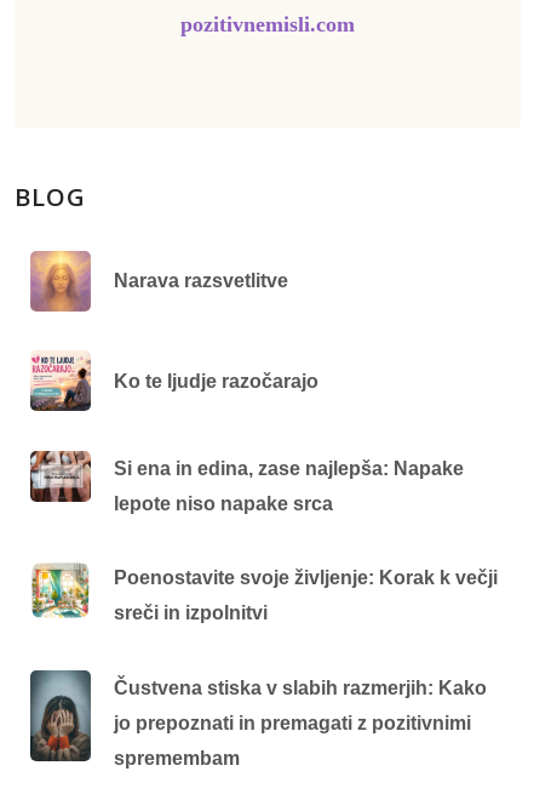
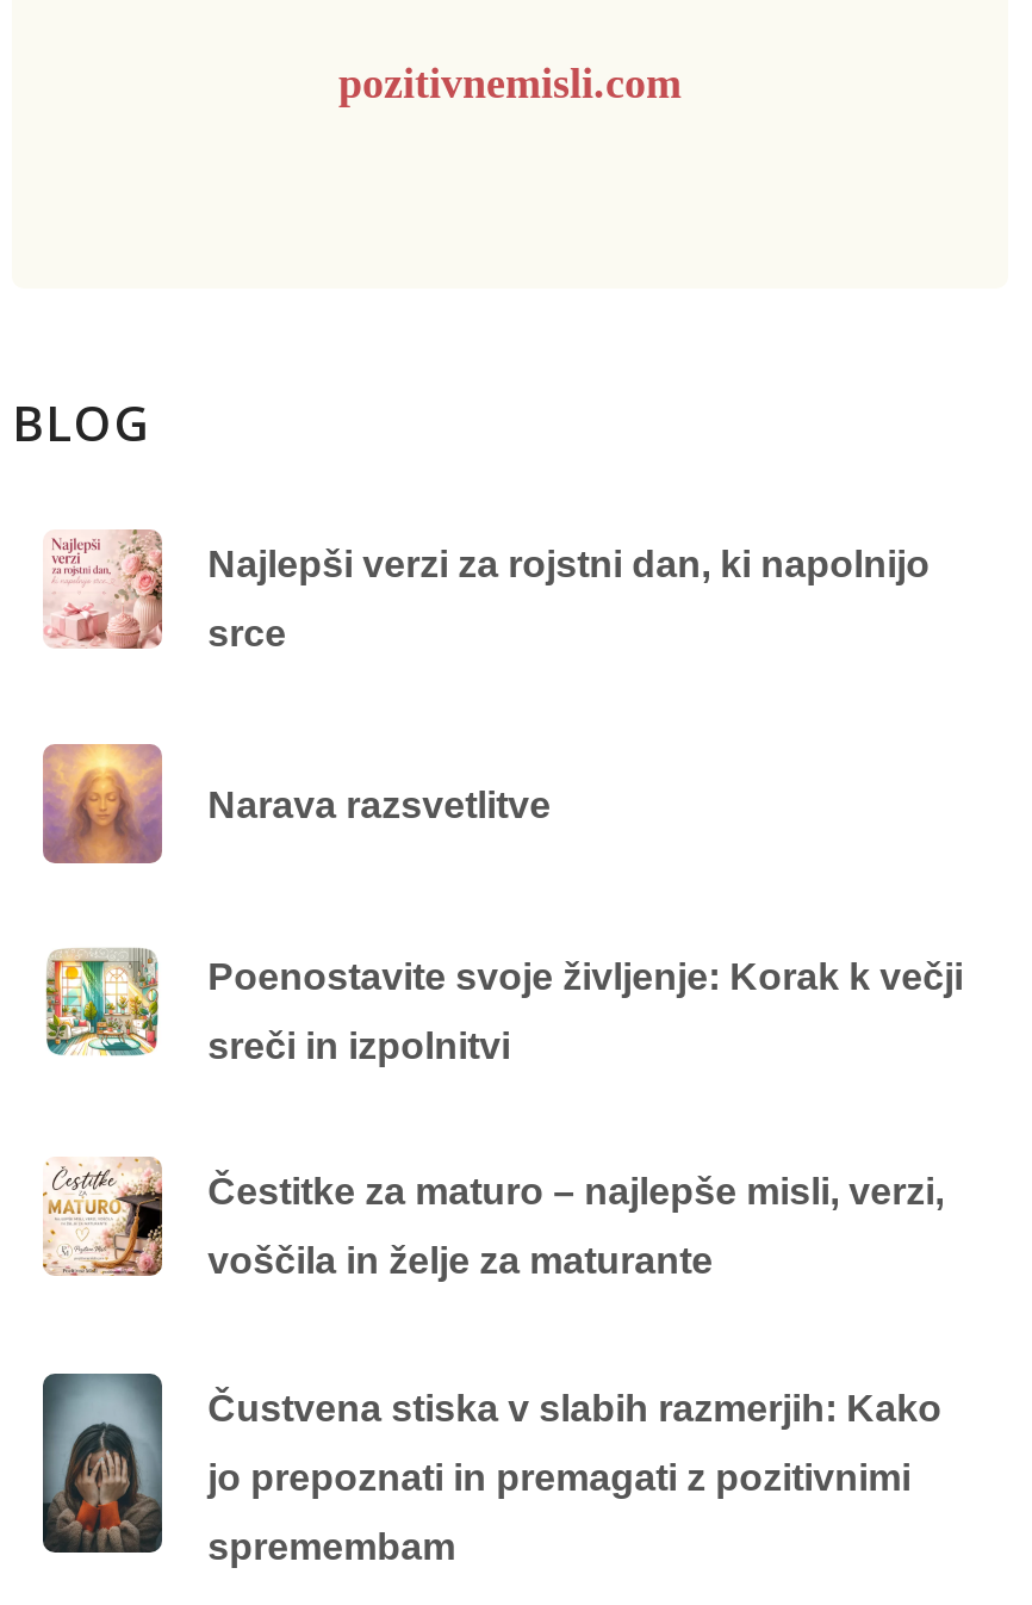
+ Najlepši verzi za rojstni dan, ki napolnijo
+ srce

moved down: [image] | Narava razsvetlitve

- [image]
+ [image]

- Ko te ljudje razočarajo

- [image]
+ [image]

- Si ena in edina, zase najlepša: Napake
- lepote niso napake srca

moved up: [image] | Poenostavite svoje življenje: Korak k večji | sreči in izpolnitvi

+ Čestitke za maturo – najlepše misli, verzi,
+ voščila in želje za maturante
